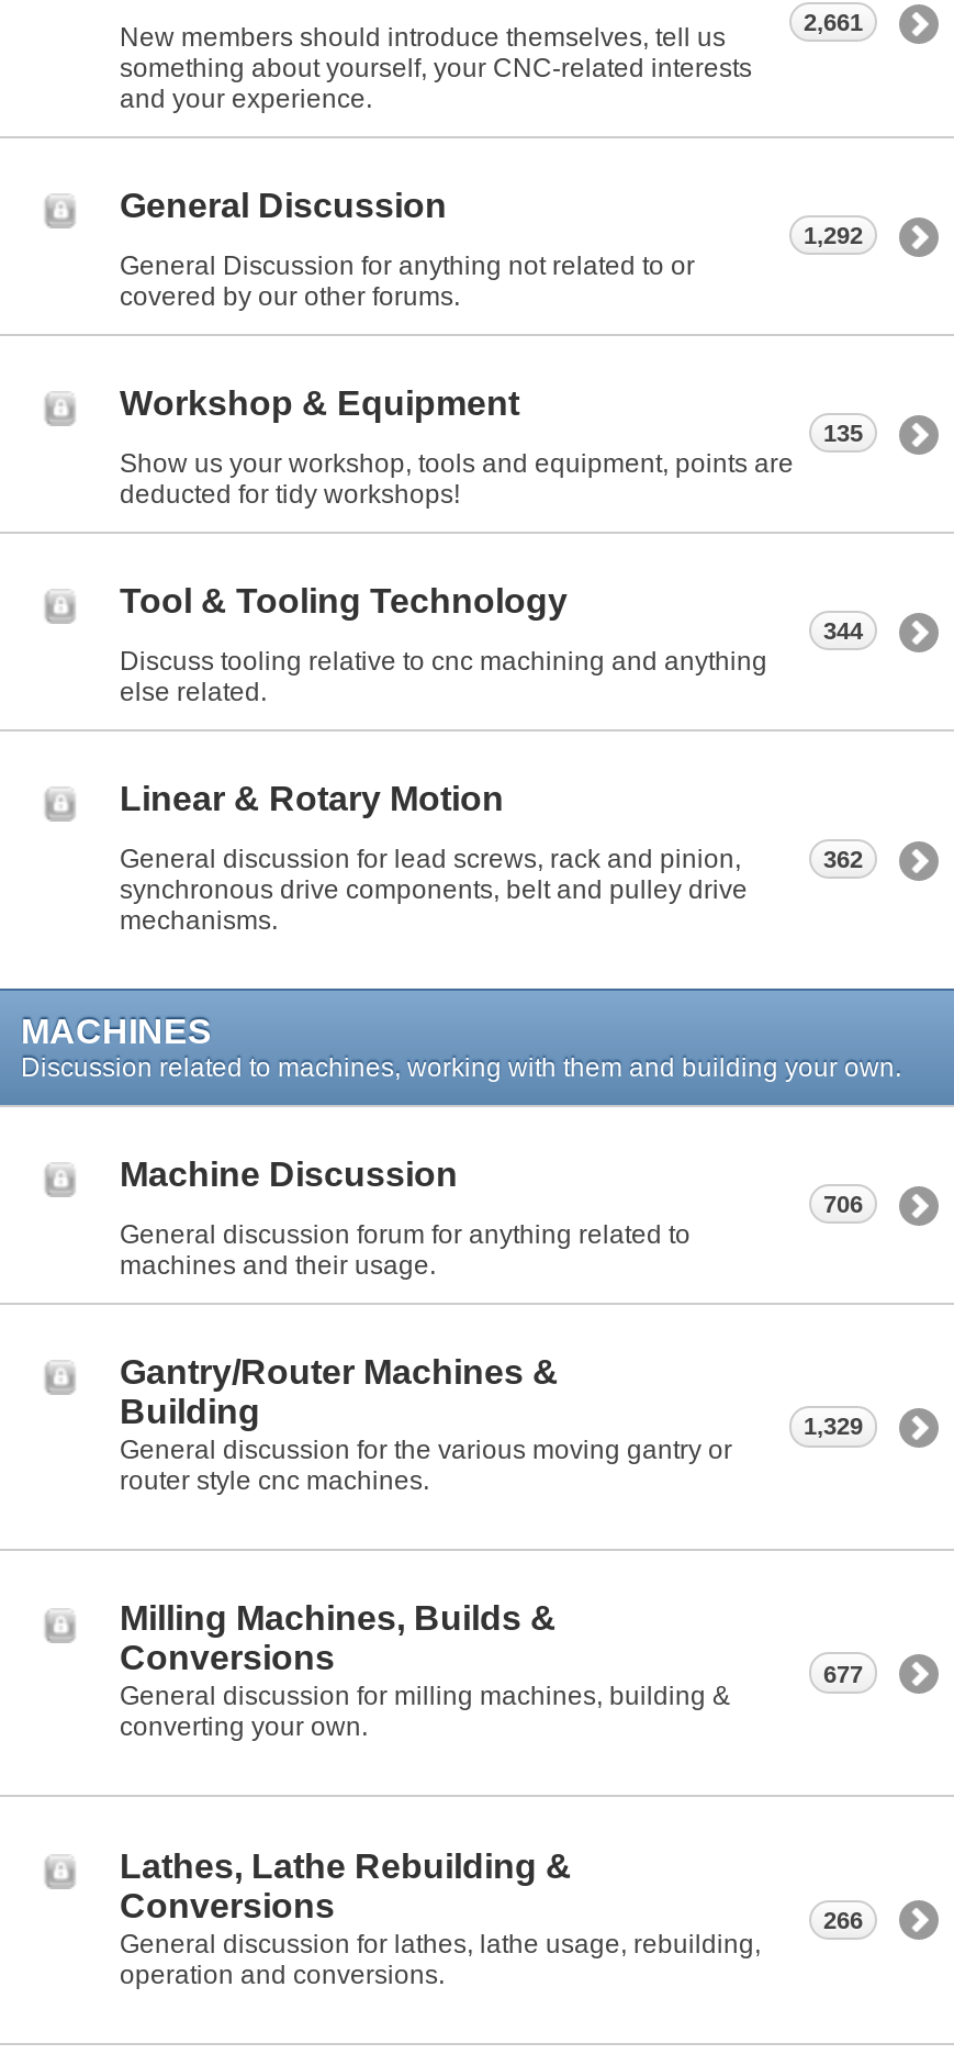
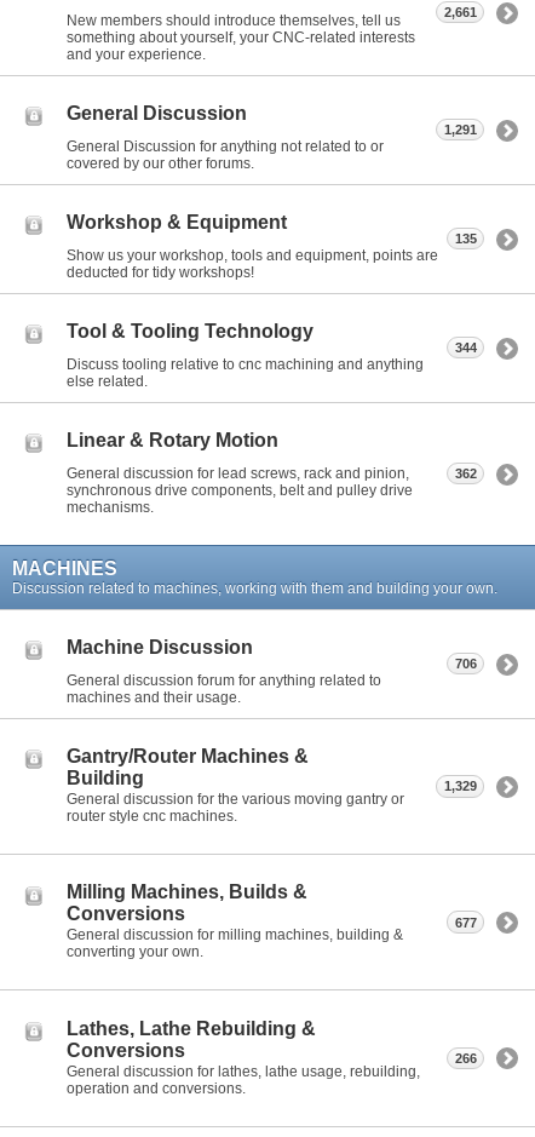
- 1,292
+ 1,291
